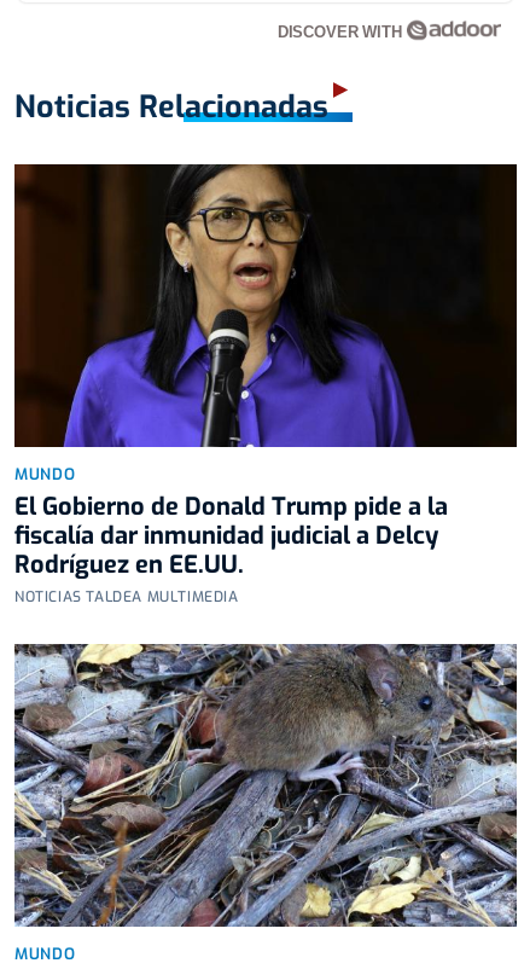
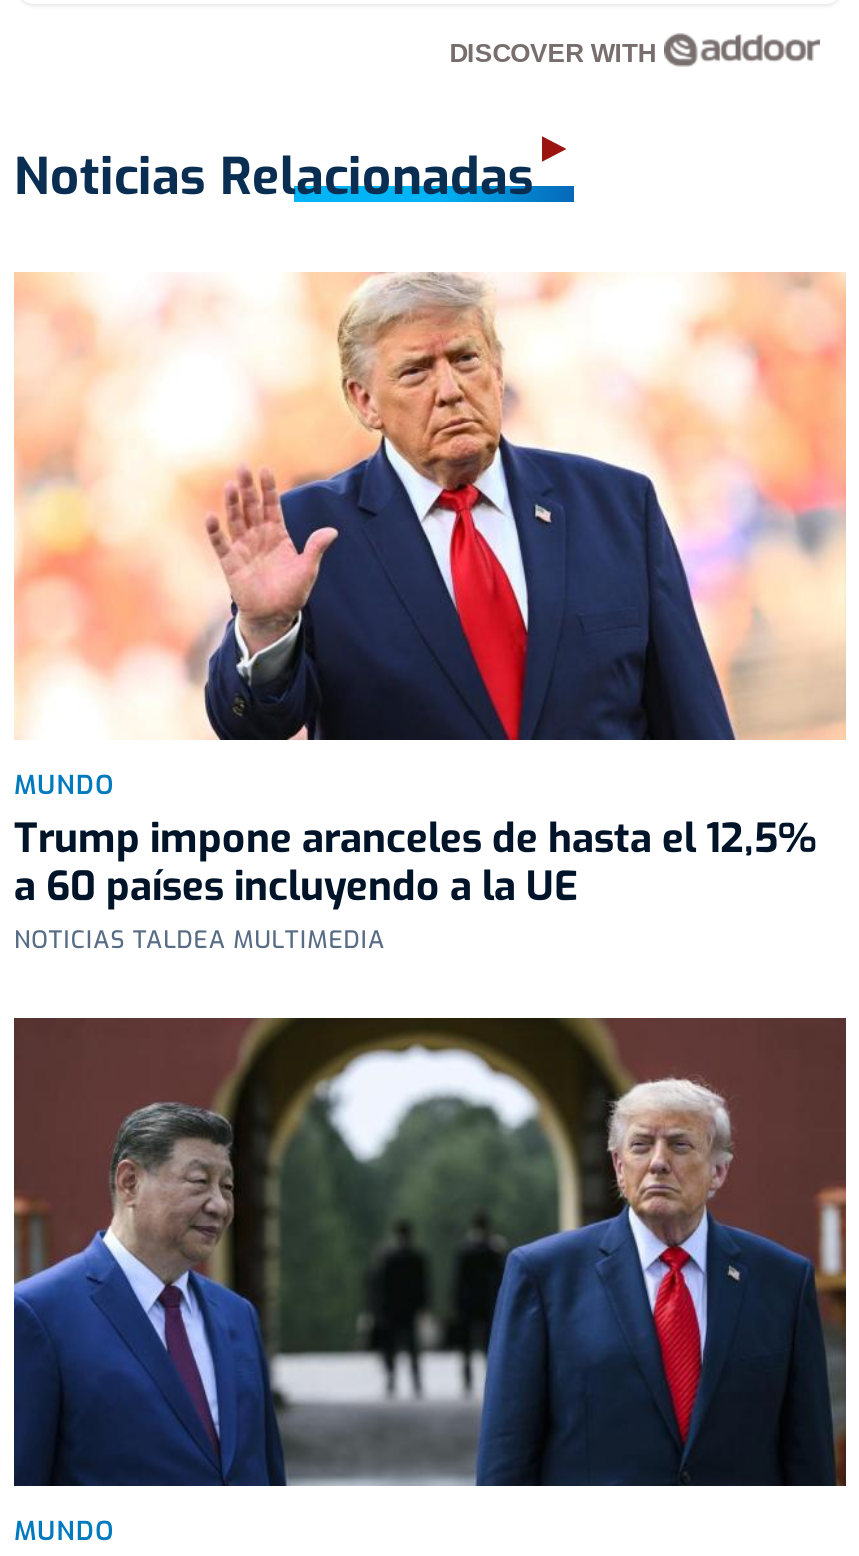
- [image]
- El Gobierno de Donald Trump pide a la
- fiscalía dar inmunidad judicial a Delcy
- Rodríguez en EE.UU.
+ [image]
+ Trump impone aranceles de hasta el 12,5%
+ a 60 países incluyendo a la UE

- [image]
+ [image]
